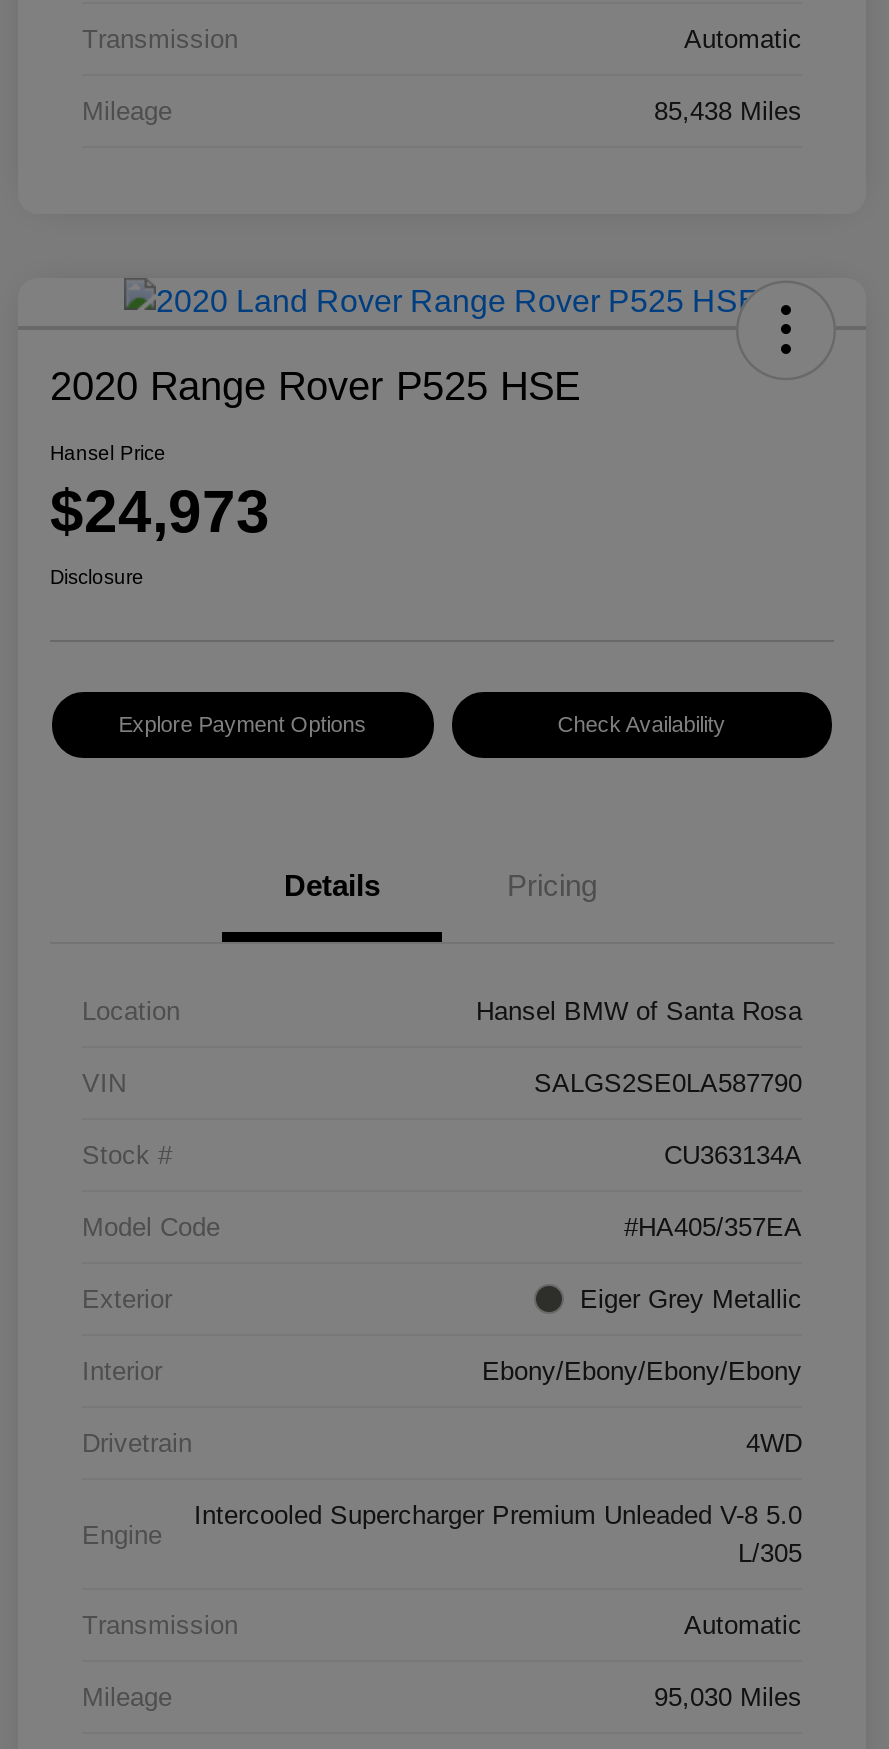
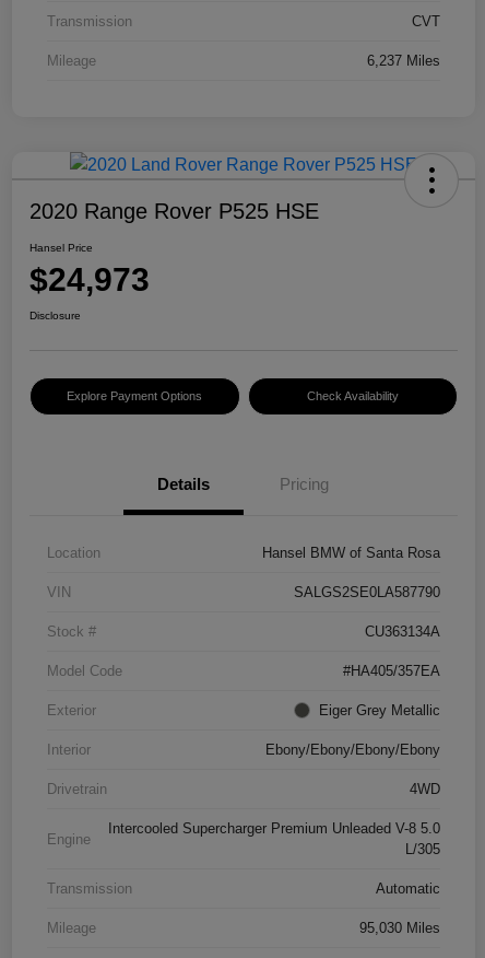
- Automatic
+ CVT

- 85,438 Miles
+ 6,237 Miles
